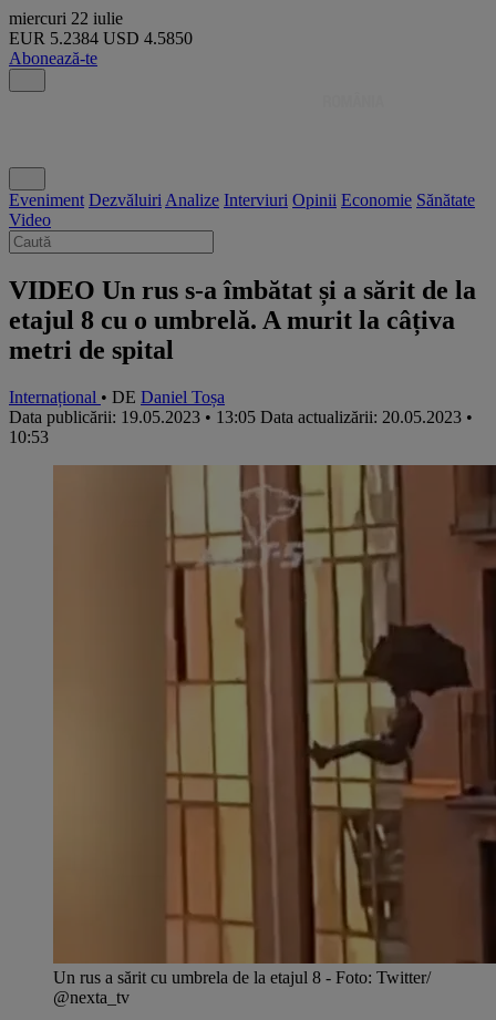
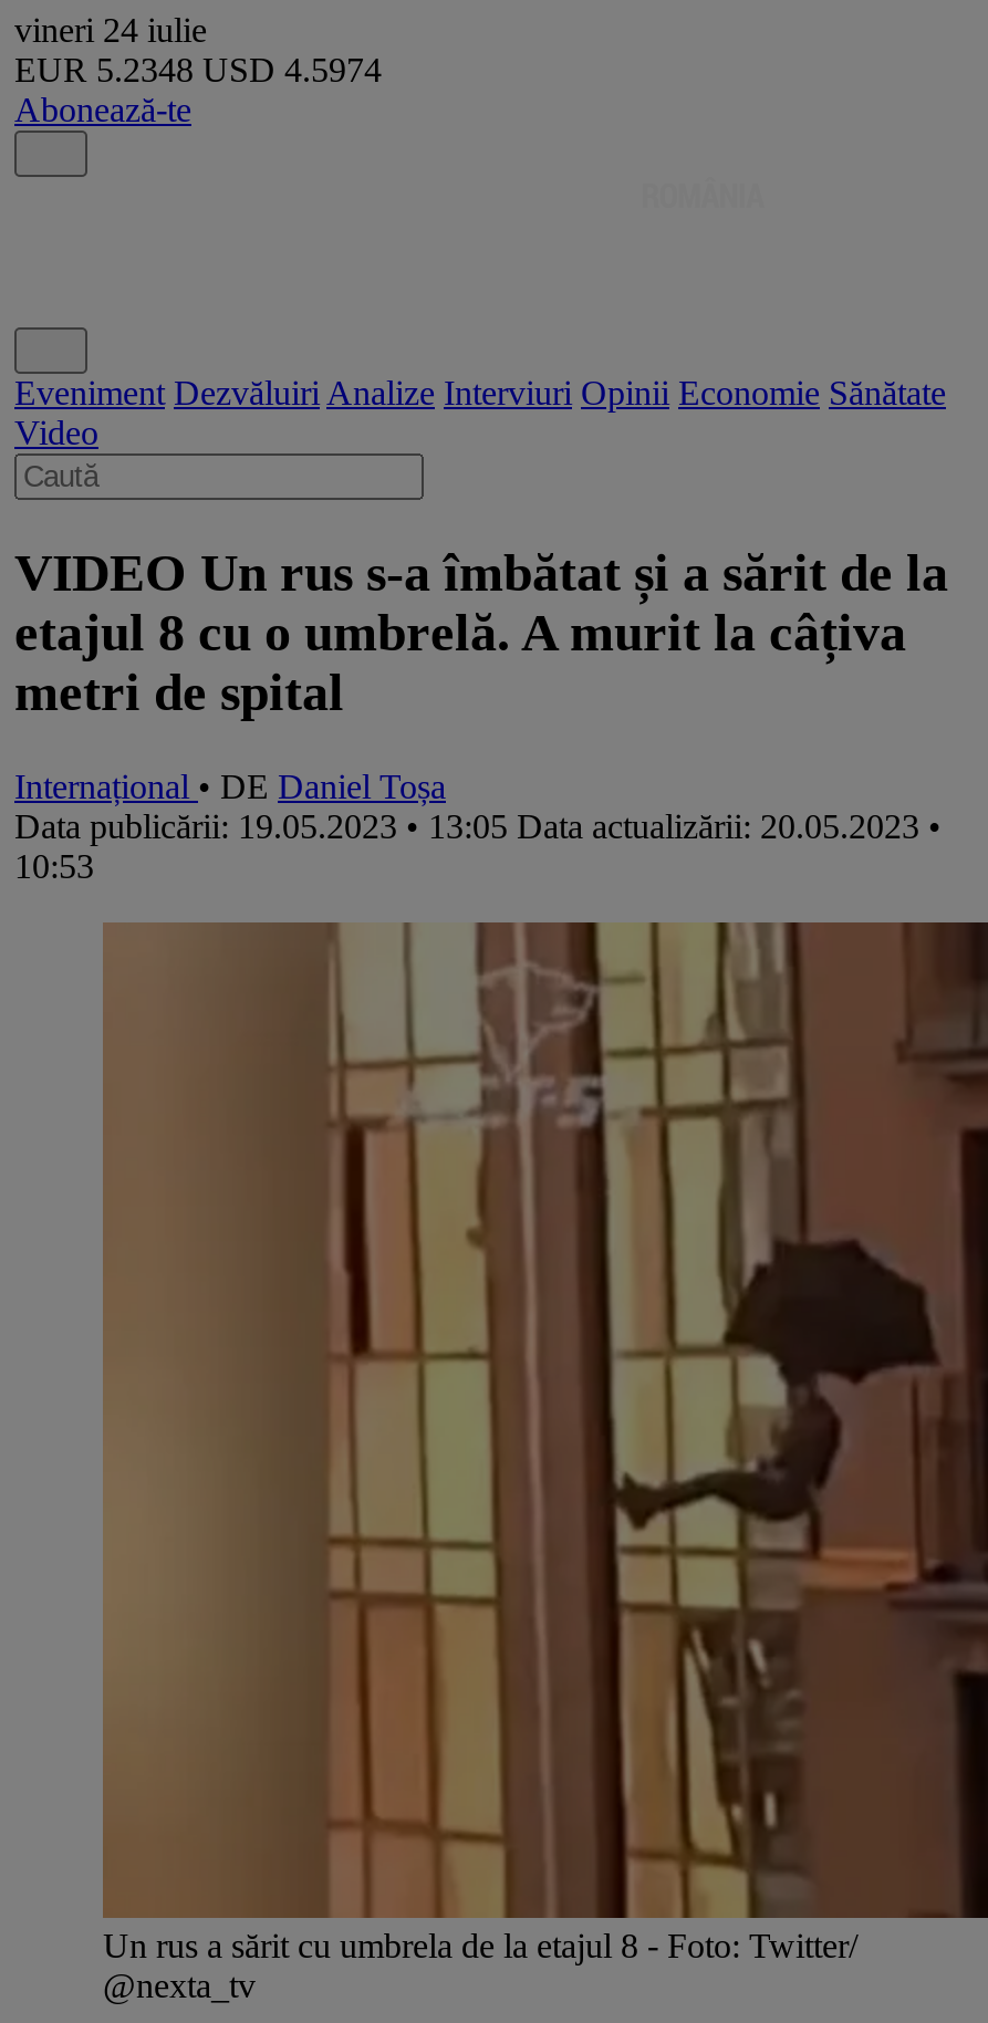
- miercuri 22 iulie
+ vineri 24 iulie

- EUR 5.2384 USD 4.5850
+ EUR 5.2348 USD 4.5974
